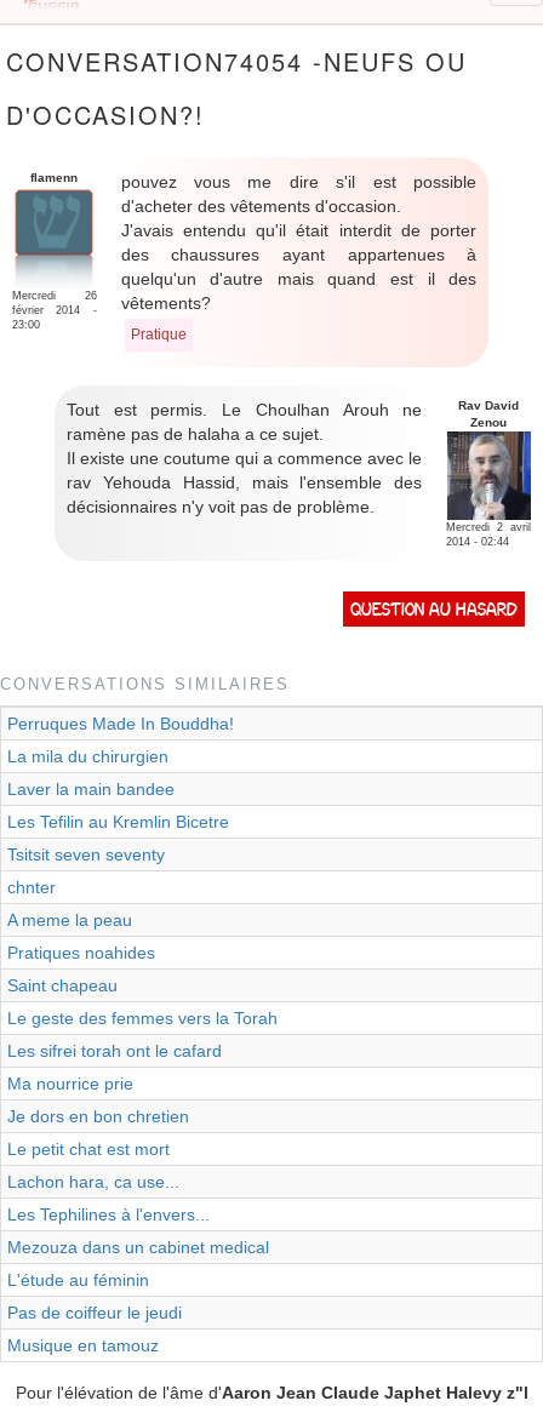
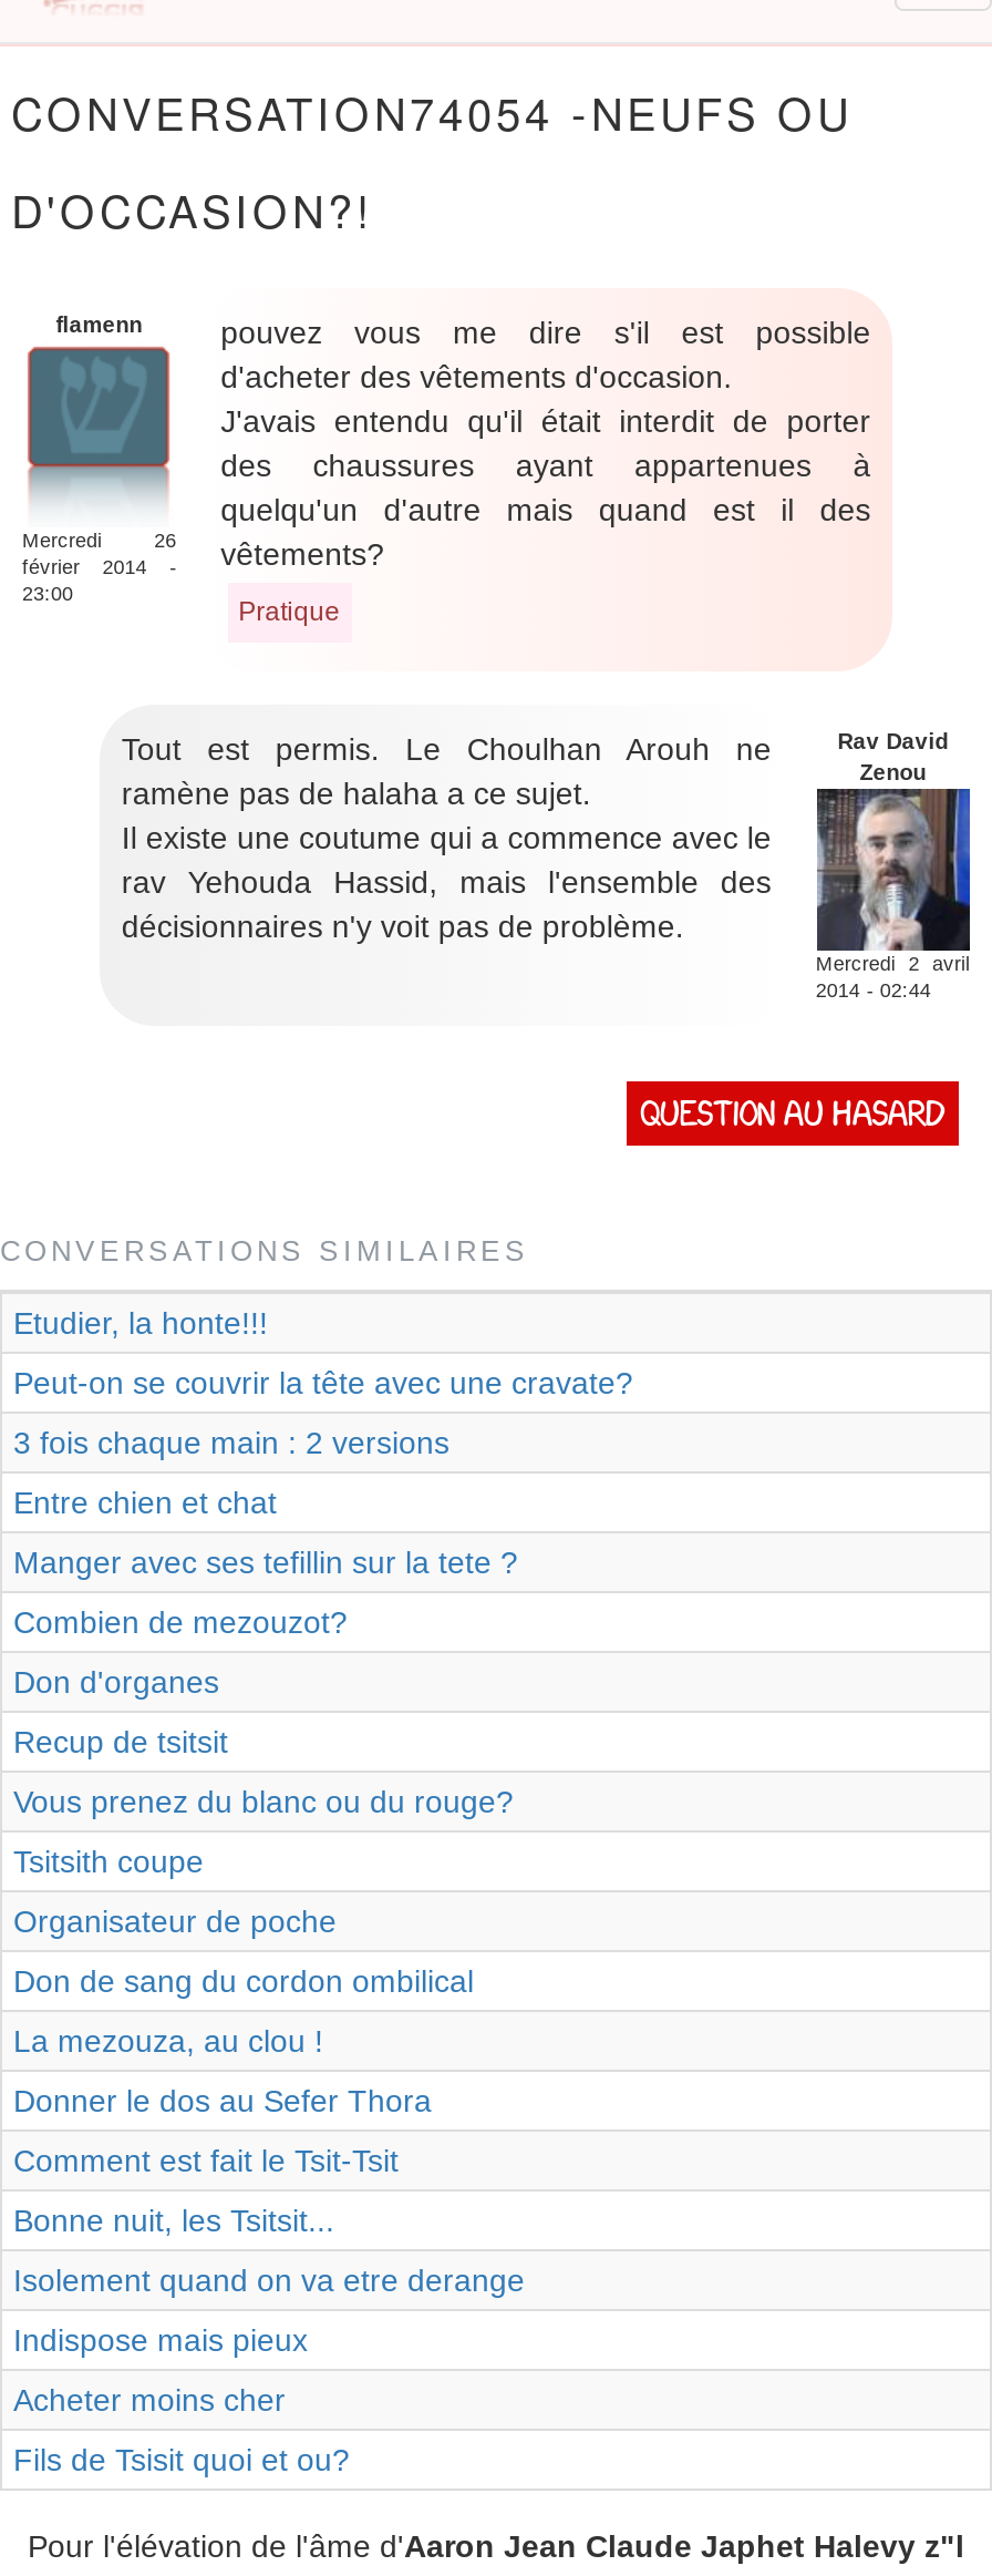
- Perruques Made In Bouddha!
+ Etudier, la honte!!!

- La mila du chirurgien
+ Peut-on se couvrir la tête avec une cravate?

- Laver la main bandee
+ 3 fois chaque main : 2 versions

- Les Tefilin au Kremlin Bicetre
+ Entre chien et chat

- Tsitsit seven seventy
+ Manger avec ses tefillin sur la tete ?

- chnter
+ Combien de mezouzot?

- A meme la peau
+ Don d'organes

- Pratiques noahides
+ Recup de tsitsit

- Saint chapeau
+ Vous prenez du blanc ou du rouge?

- Le geste des femmes vers la Torah
+ Tsitsith coupe

- Les sifrei torah ont le cafard
+ Organisateur de poche

- Ma nourrice prie
+ Don de sang du cordon ombilical

- Je dors en bon chretien
+ La mezouza, au clou !

- Le petit chat est mort
+ Donner le dos au Sefer Thora

- Lachon hara, ca use...
+ Comment est fait le Tsit-Tsit

- Les Tephilines à l'envers...
+ Bonne nuit, les Tsitsit...

- Mezouza dans un cabinet medical
+ Isolement quand on va etre derange

- L'étude au féminin
+ Indispose mais pieux

- Pas de coiffeur le jeudi
+ Acheter moins cher

- Musique en tamouz
+ Fils de Tsisit quoi et ou?
